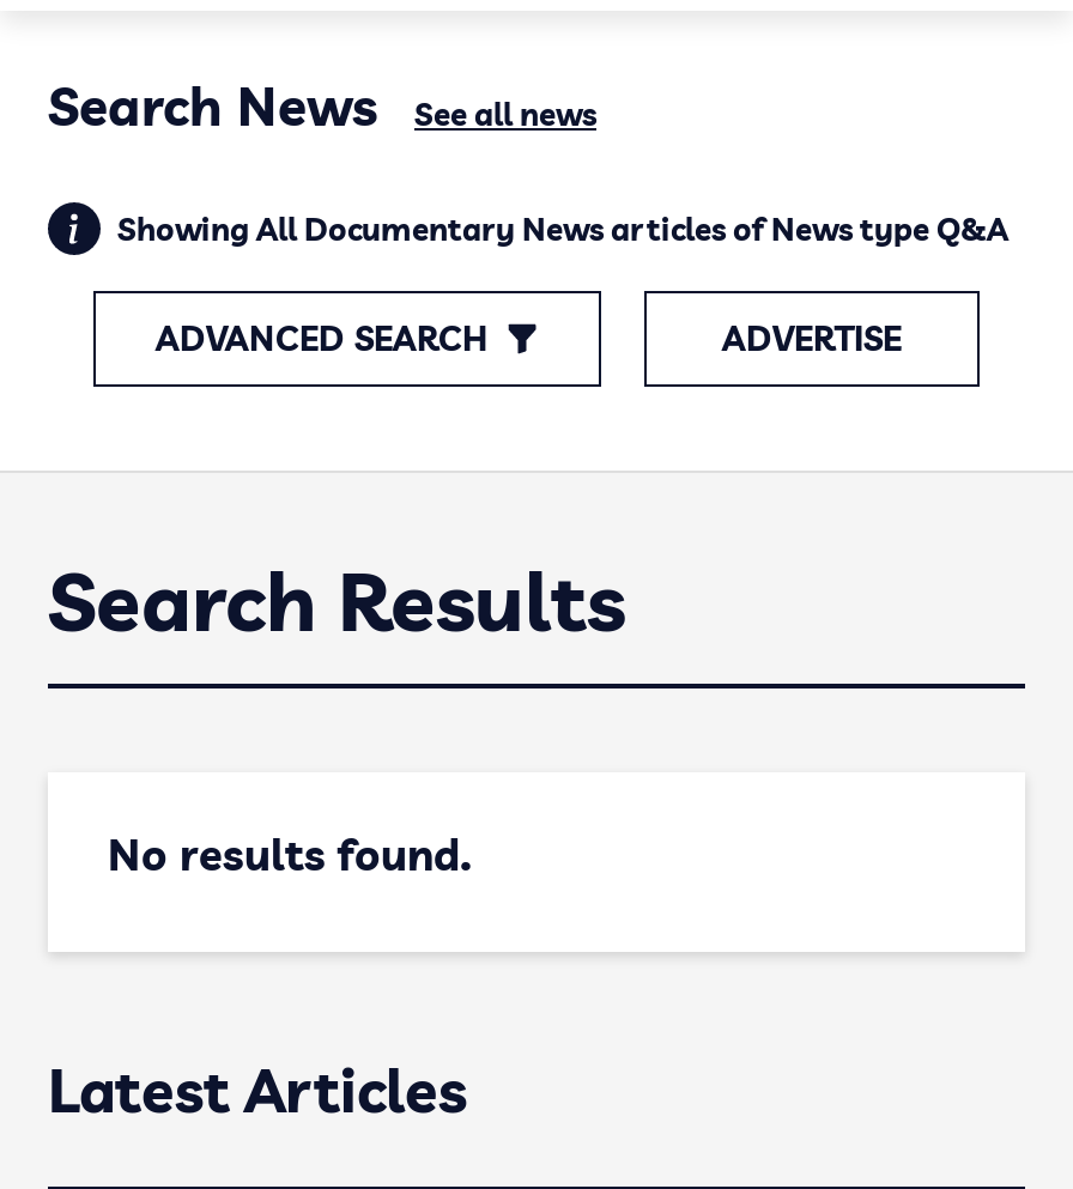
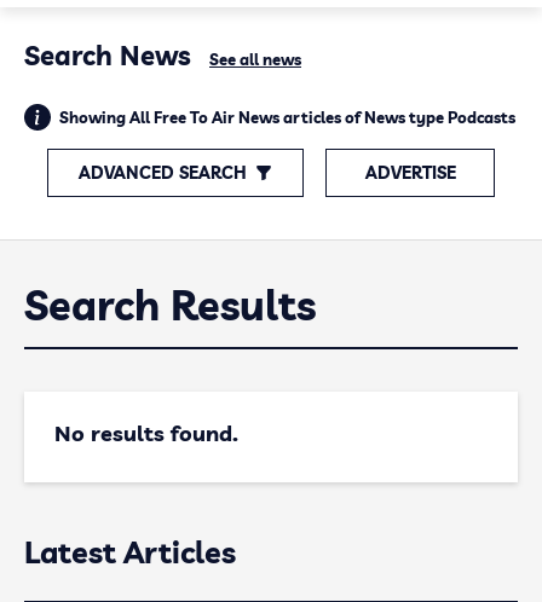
- Showing All Documentary News articles of News type Q&A
+ Showing All Free To Air News articles of News type Podcasts
